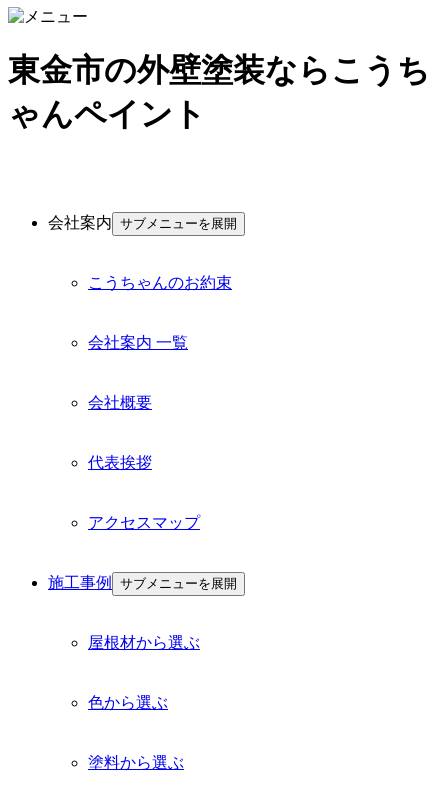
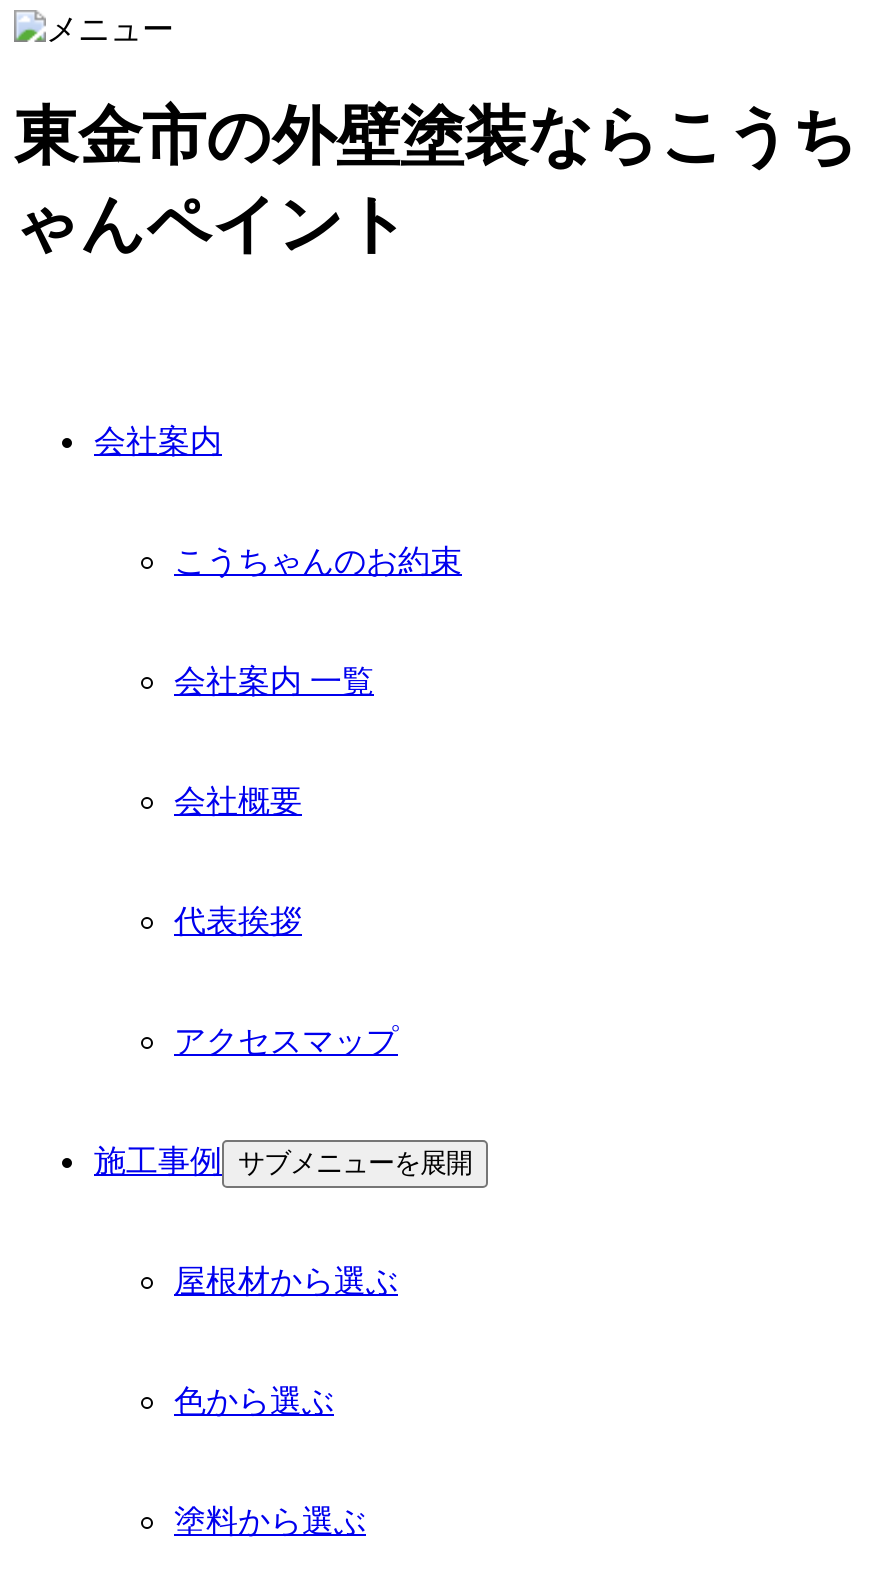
- 会社案内 サブメニューを展開
+ 会社案内
